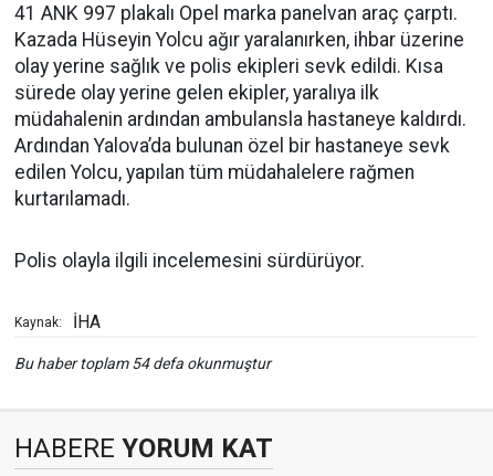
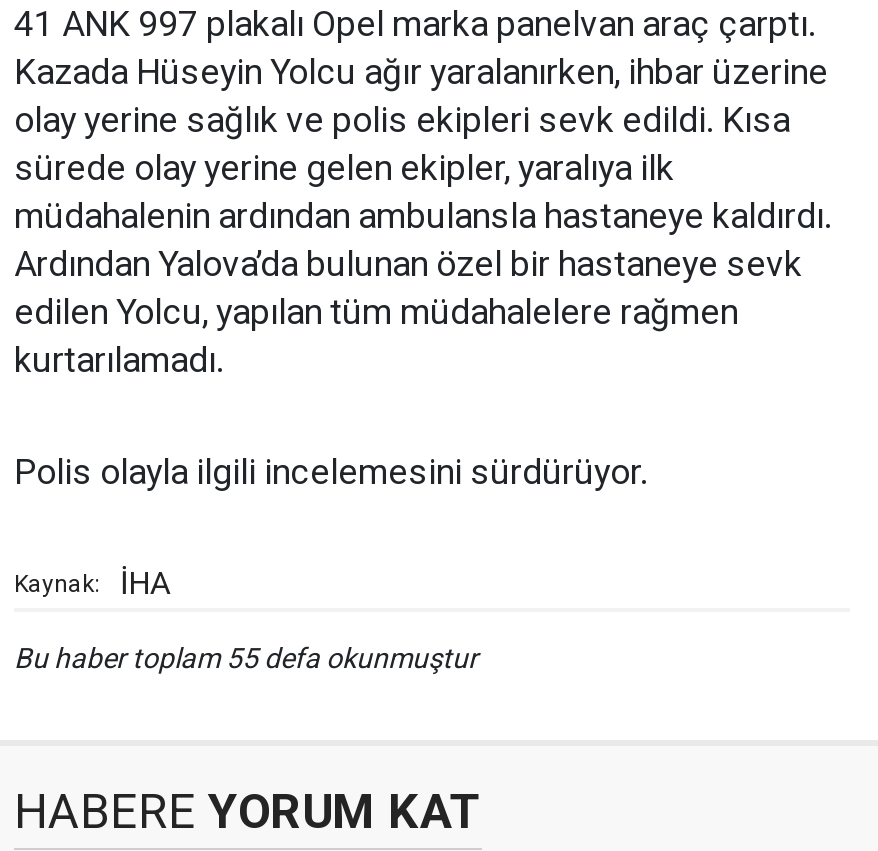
- Bu haber toplam 54 defa okunmuştur
+ Bu haber toplam 55 defa okunmuştur
